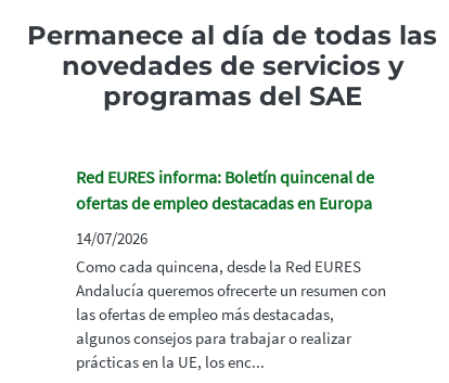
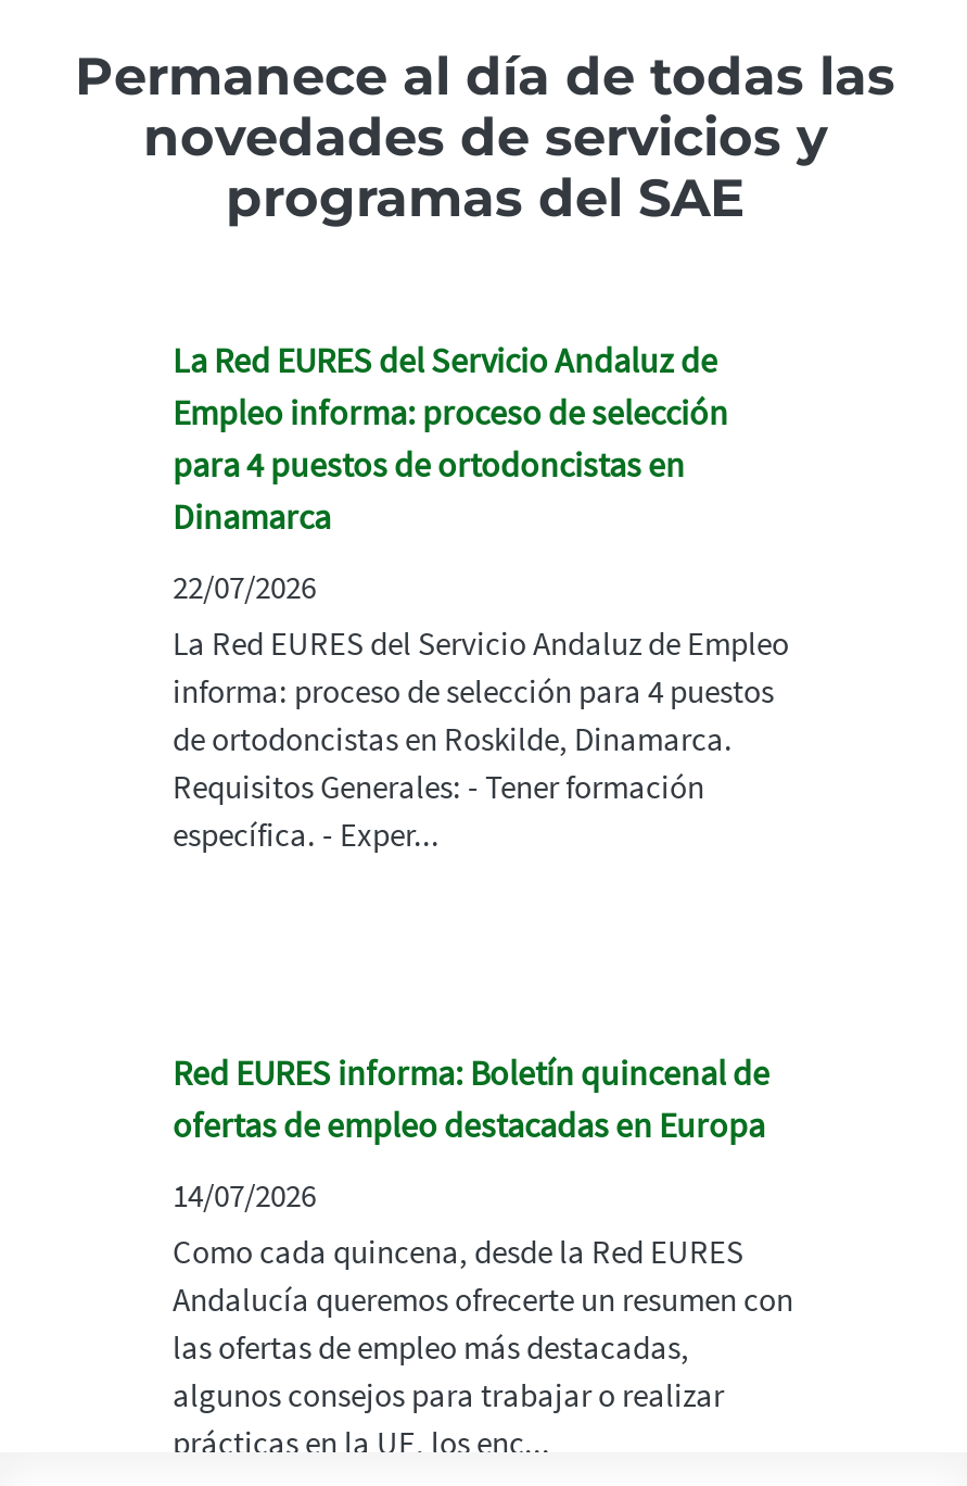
+ La Red EURES del Servicio Andaluz de
+ Empleo informa: proceso de selección
+ para 4 puestos de ortodoncistas en
+ Dinamarca
+ 22/07/2026
+ La Red EURES del Servicio Andaluz de Empleo
+ informa: proceso de selección para 4 puestos
+ de ortodoncistas en Roskilde, Dinamarca.
+ Requisitos Generales: - Tener formación
+ específica. - Exper...
